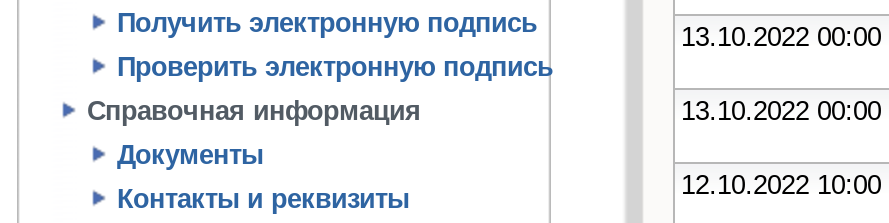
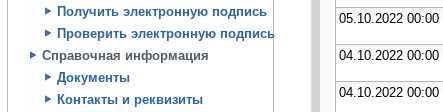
- 13.10.2022 00:00
+ 05.10.2022 00:00

- 13.10.2022 00:00
+ 04.10.2022 00:00

- 12.10.2022 10:00
+ 04.10.2022 00:00
